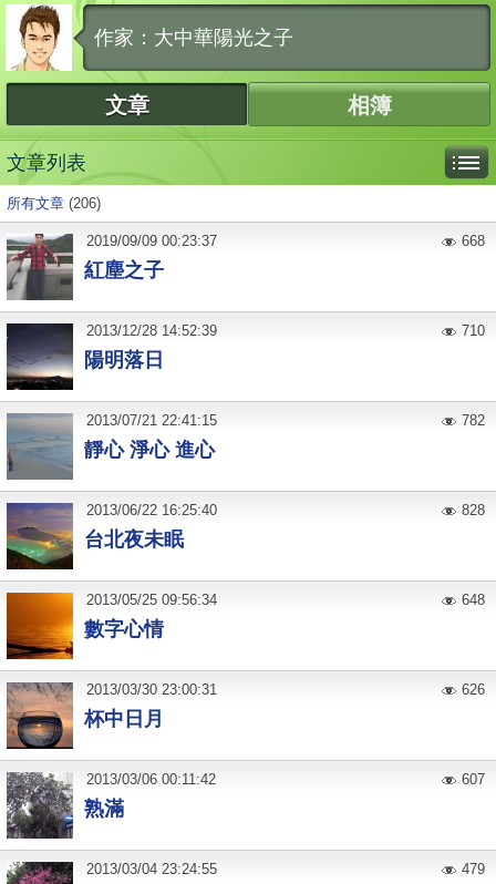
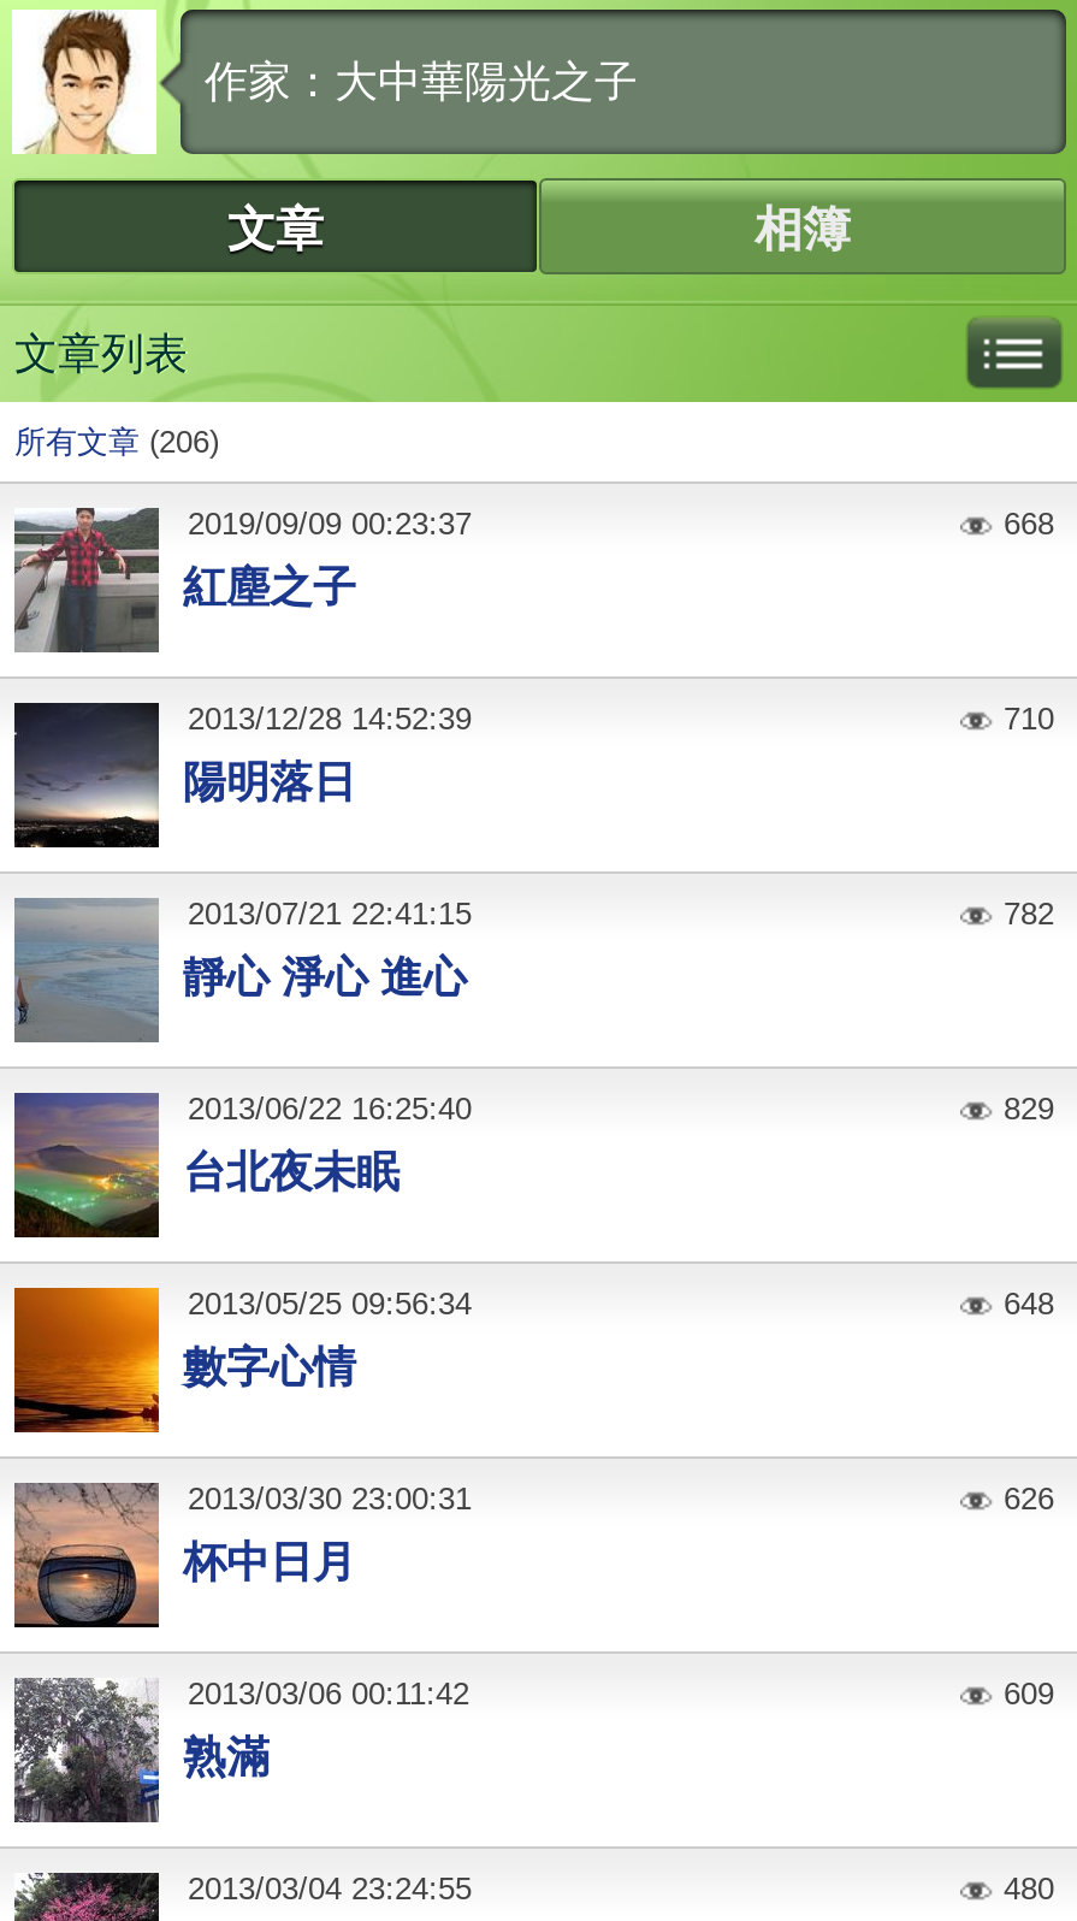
- 828
+ 829

- 607
+ 609

- 479
+ 480
